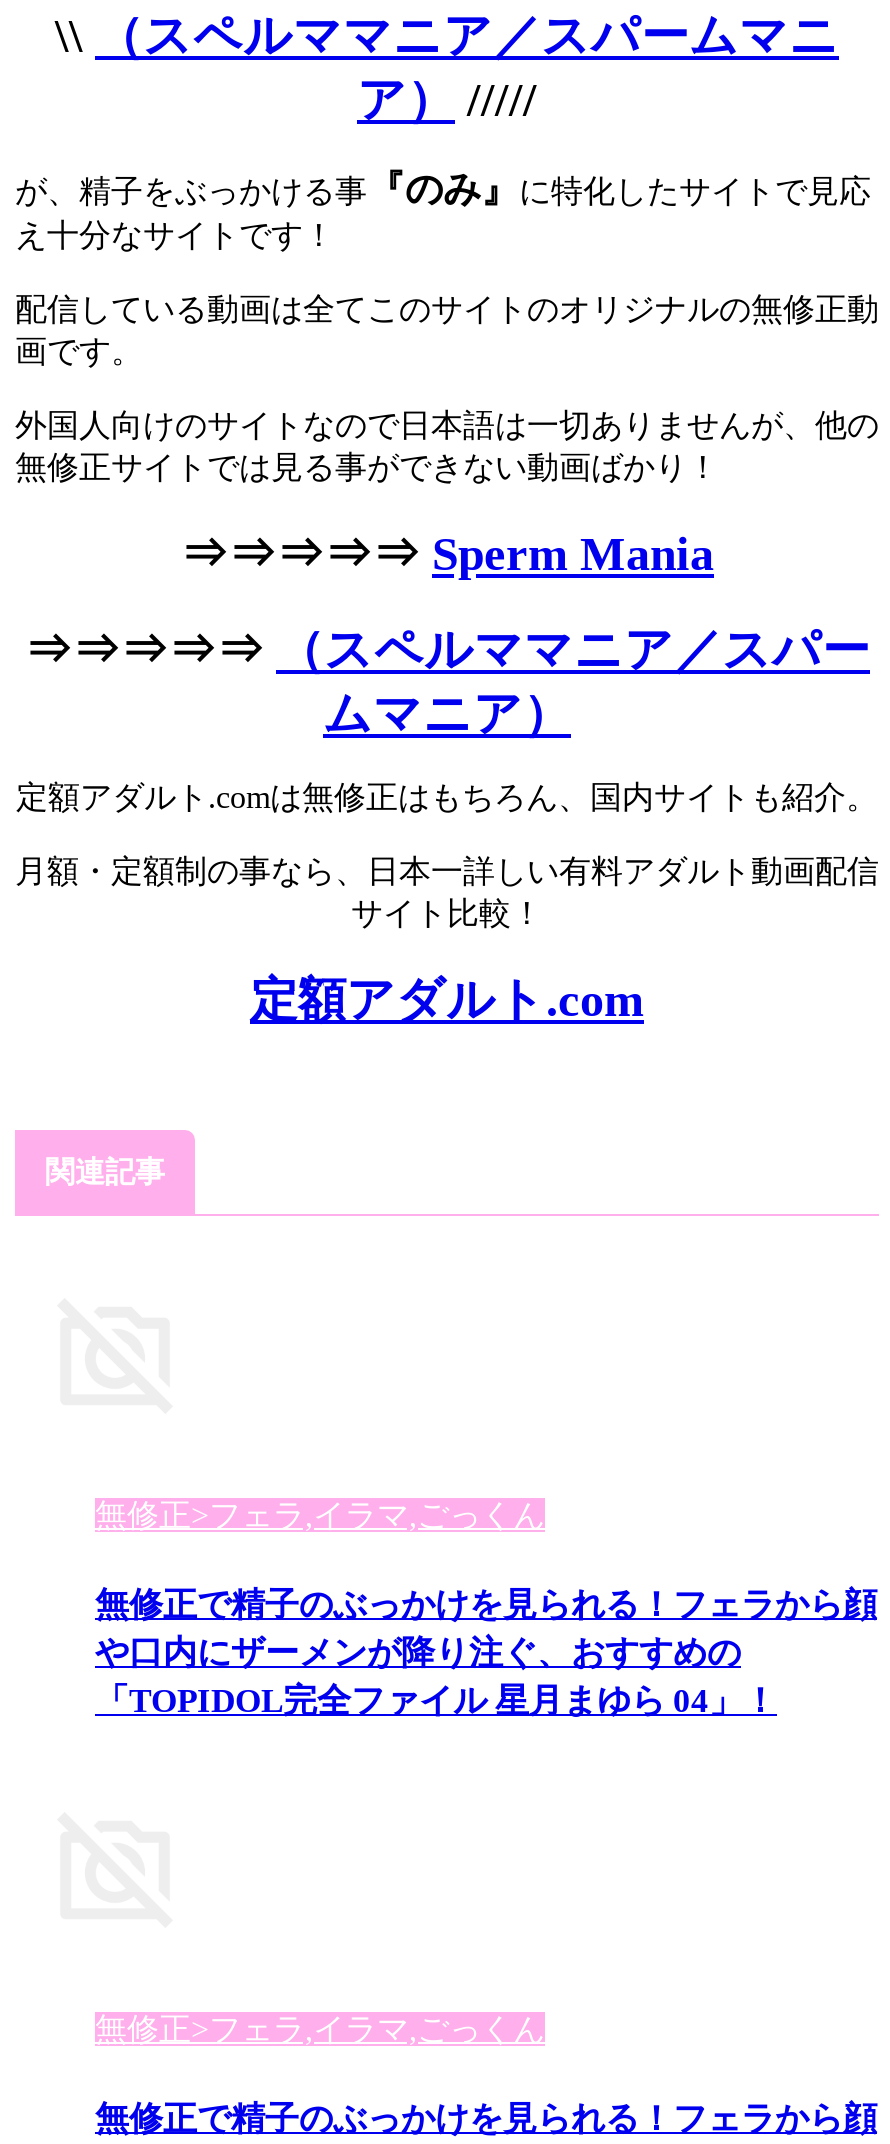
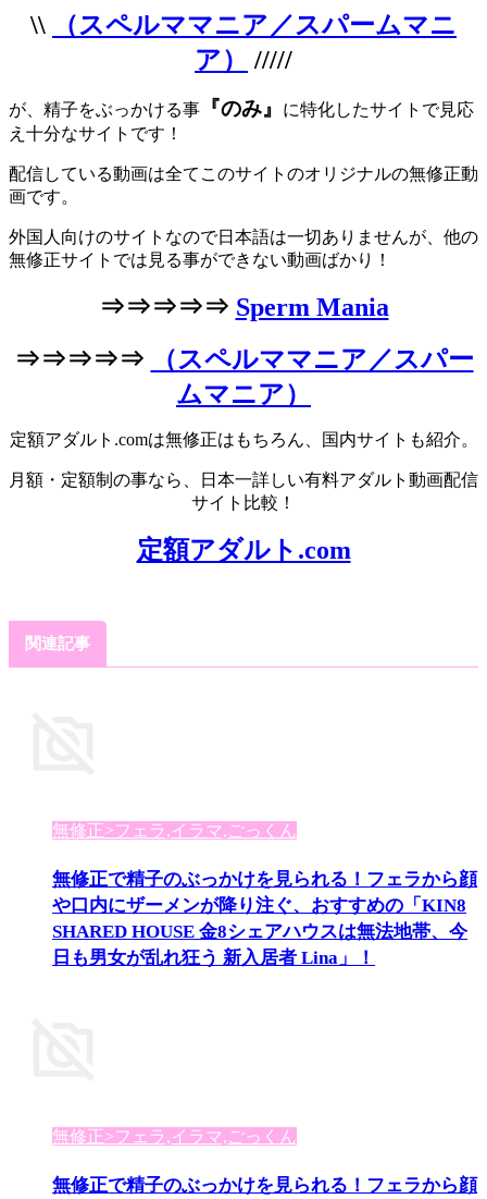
- や口内にザーメンが降り注ぐ、おすすめの
- 「TOPIDOL完全ファイル 星月まゆら 04」！
+ や口内にザーメンが降り注ぐ、おすすめの「KIN8
+ SHARED HOUSE 金8シェアハウスは無法地帯、今
+ 日も男女が乱れ狂う 新入居者 Lina」！
